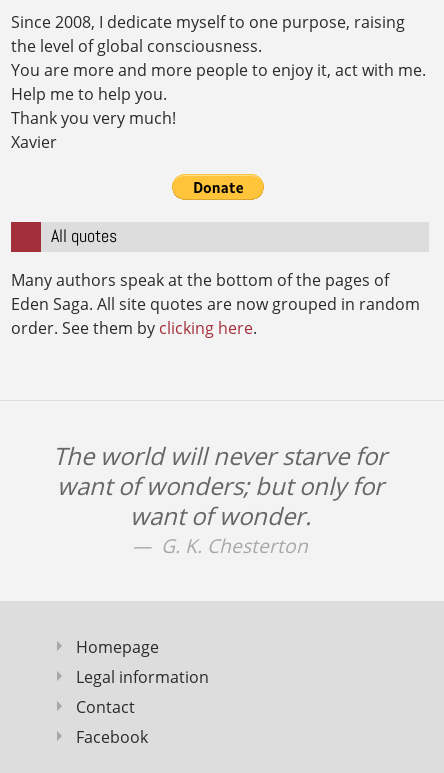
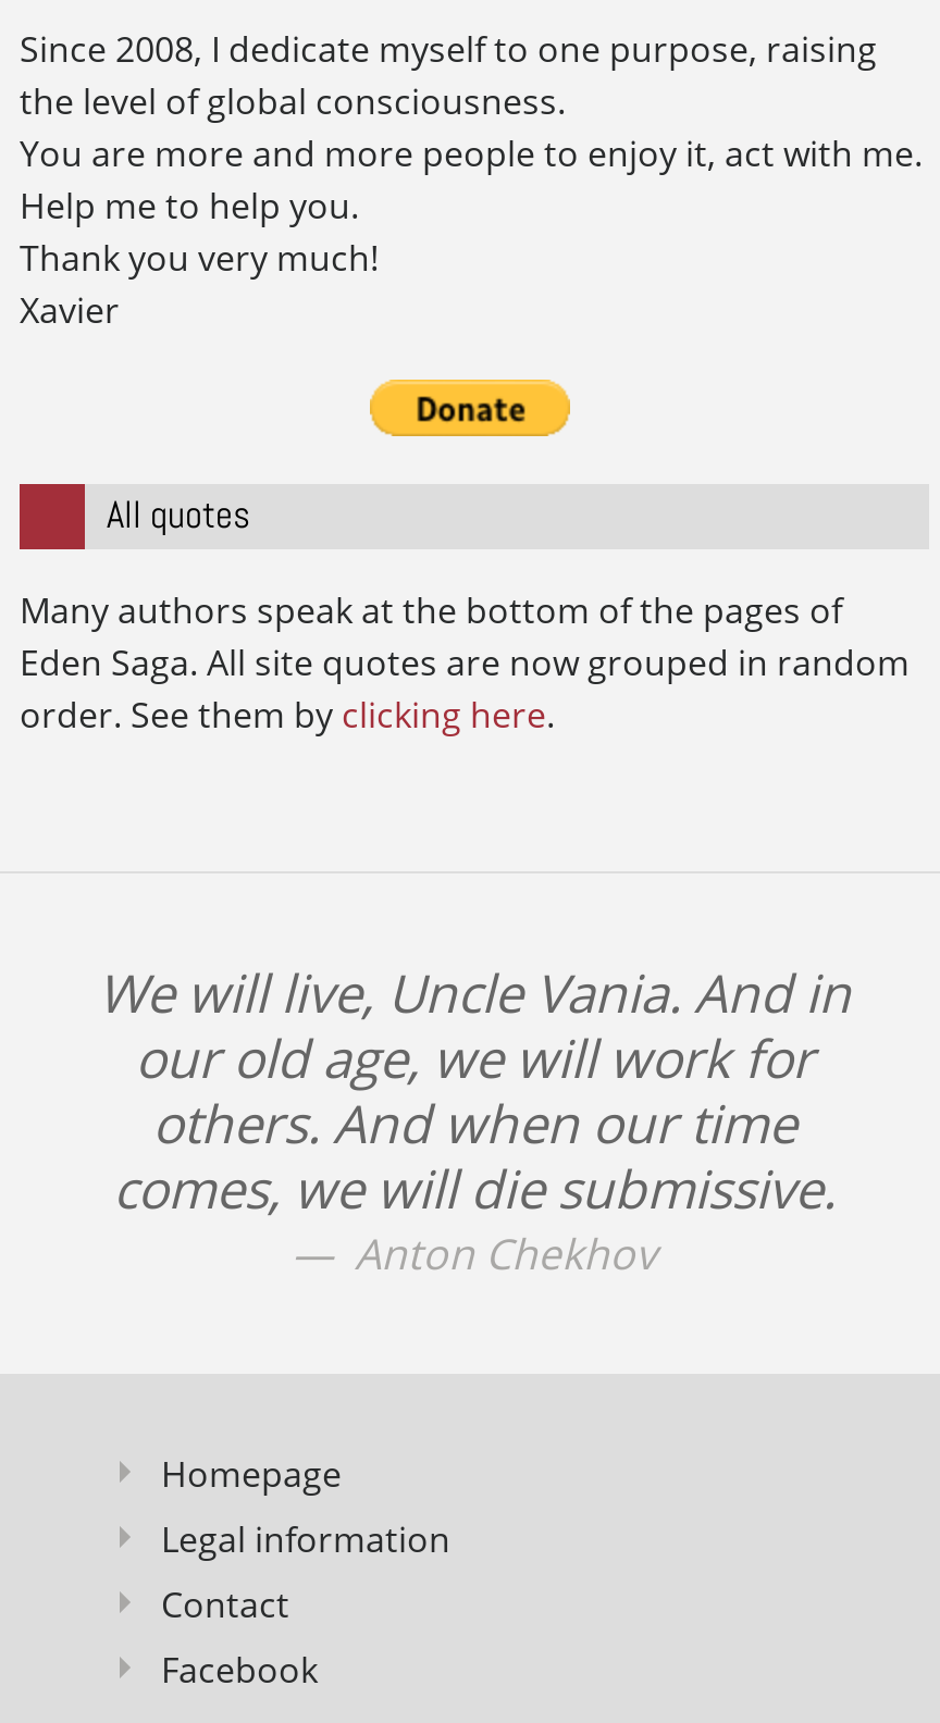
- The world will never starve for
- want of wonders; but only for
- want of wonder.
- G. K. Chesterton
+ We will live, Uncle Vania. And in
+ our old age, we will work for
+ others. And when our time
+ comes, we will die submissive.
+ Anton Chekhov
